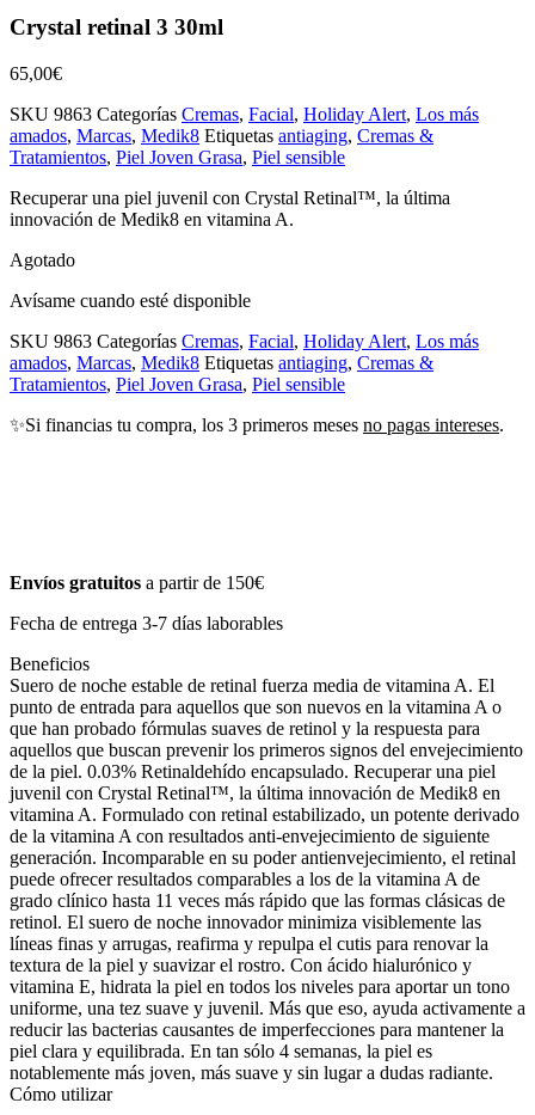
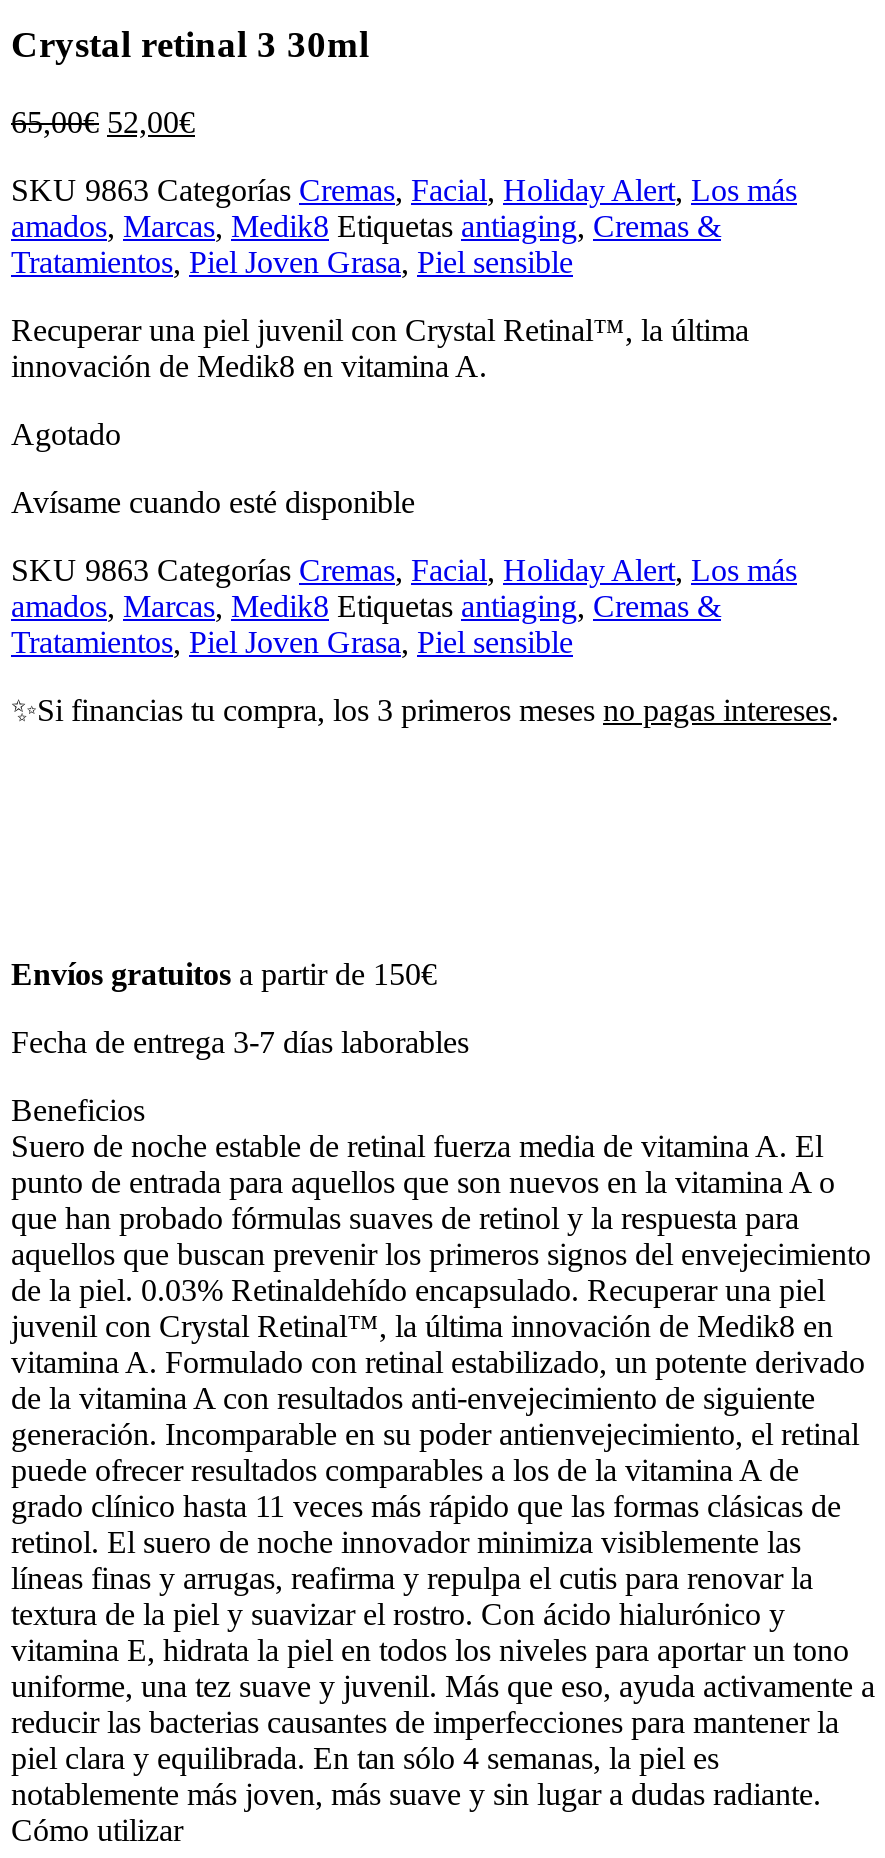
- 65,00€
+ 65,00€ 52,00€
